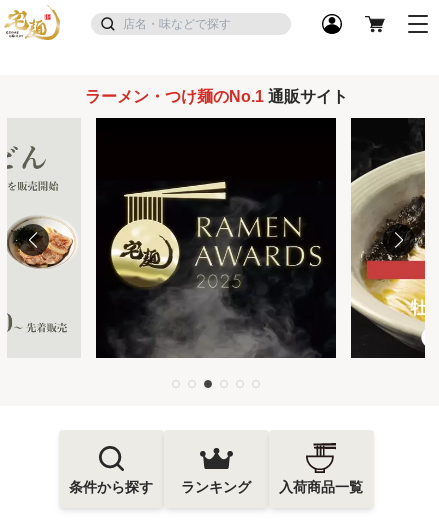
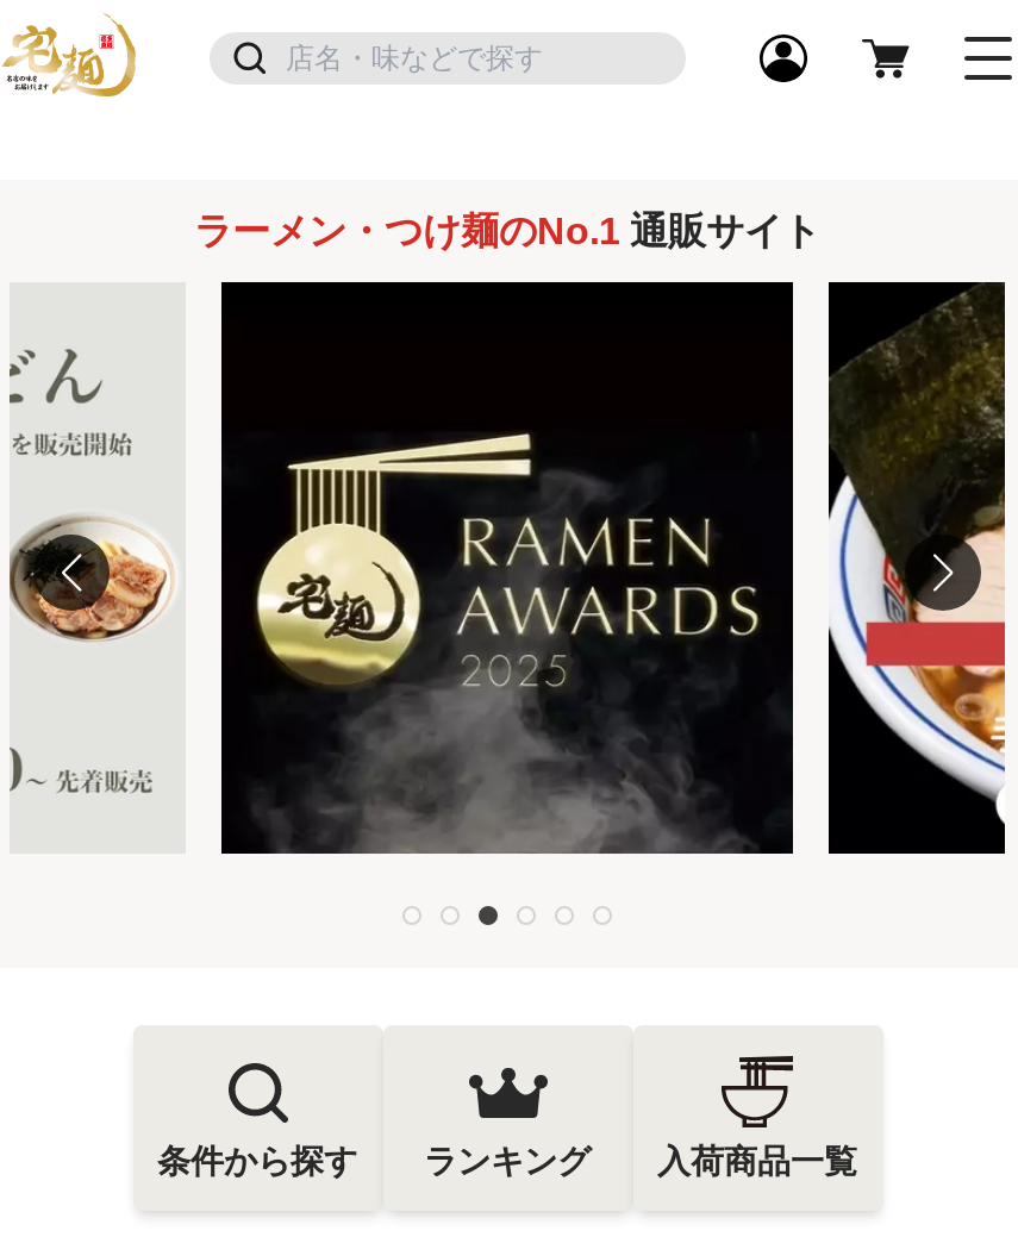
- [image]
+ [image]
